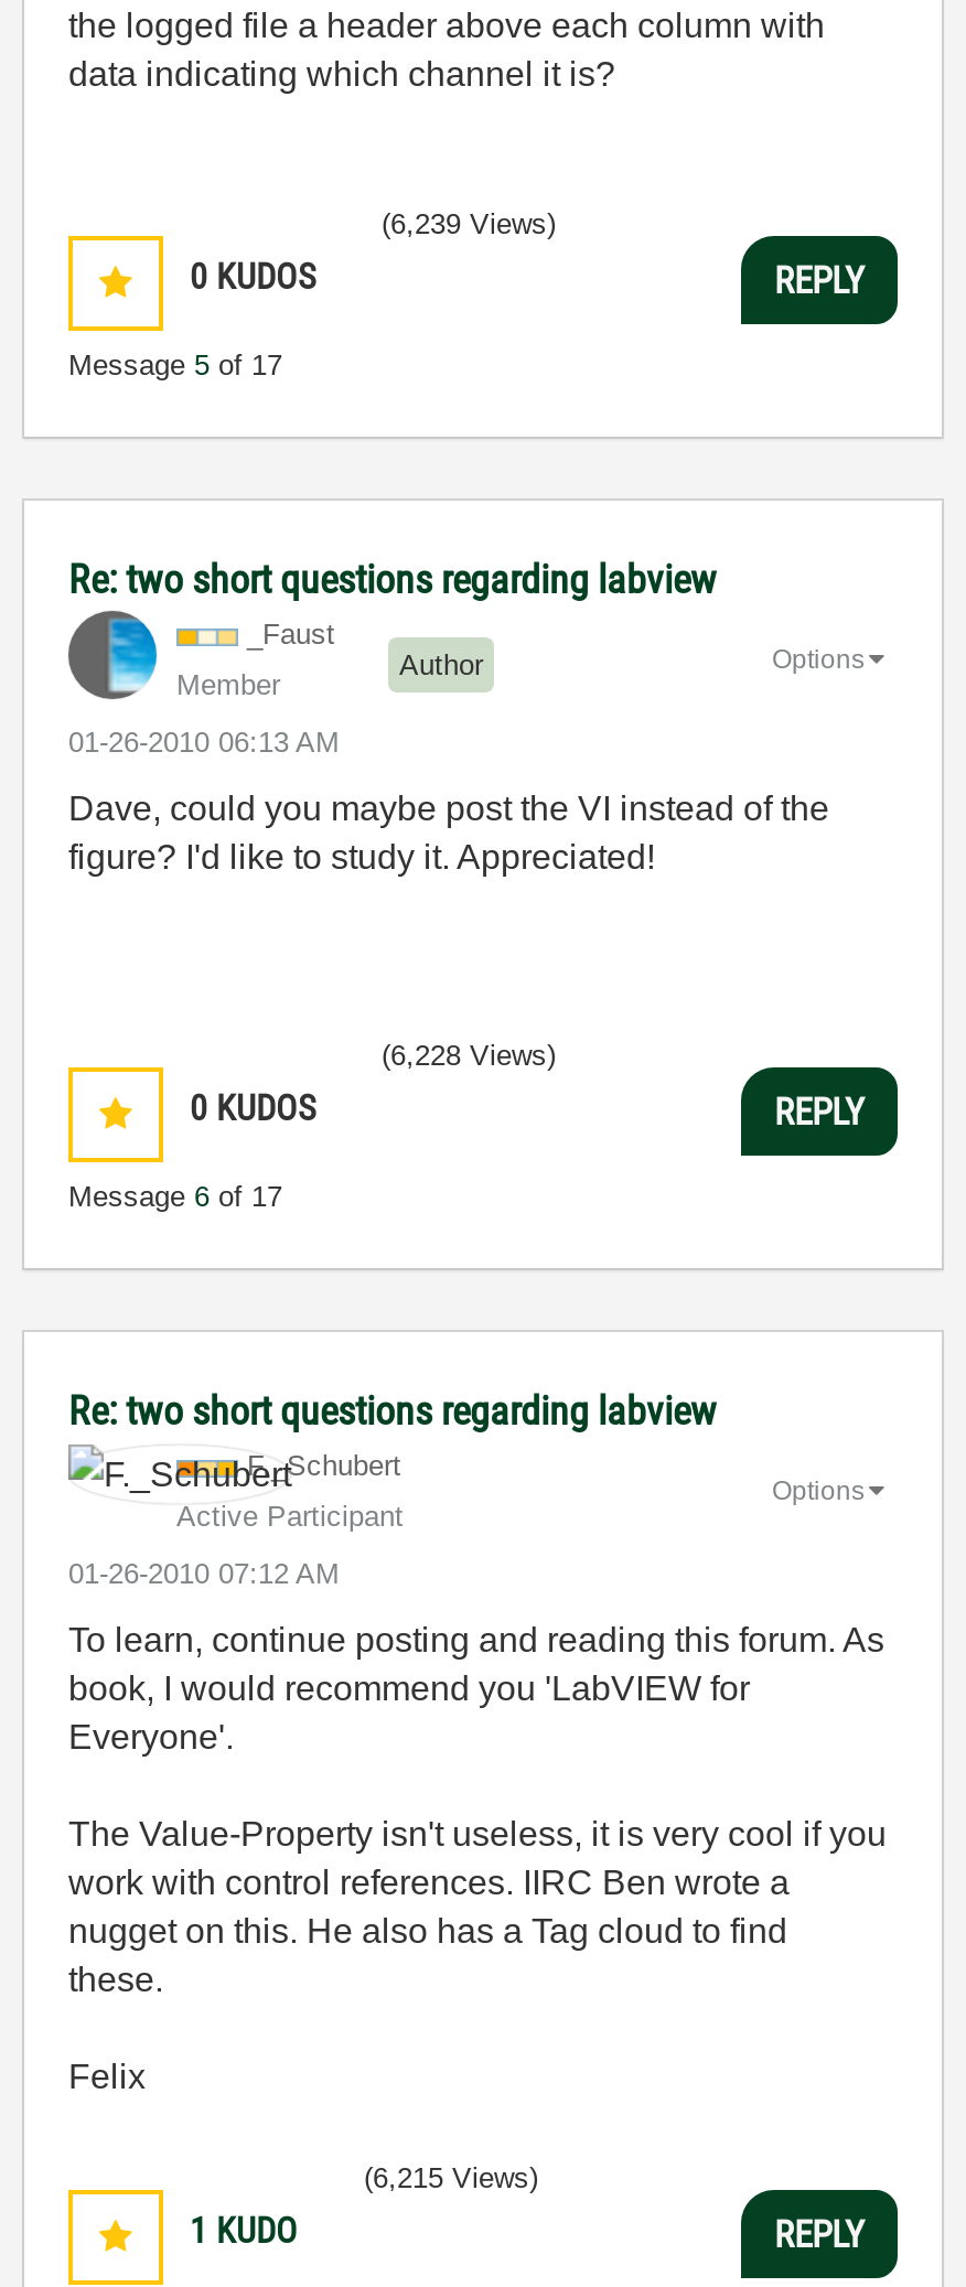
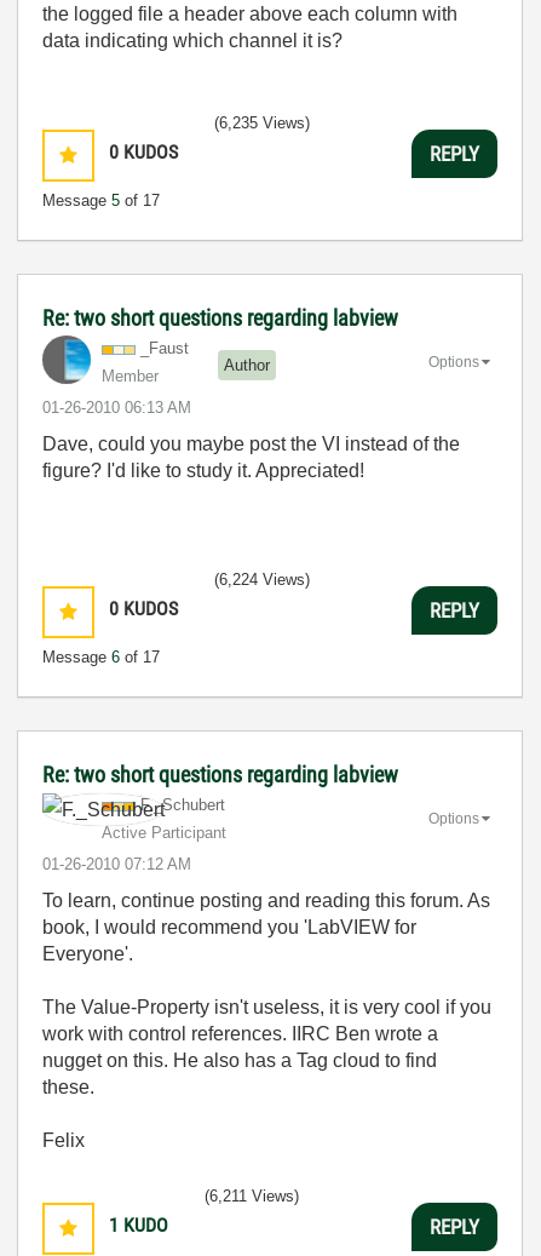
- (6,239 Views)
+ (6,235 Views)

- (6,228 Views)
+ (6,224 Views)

- (6,215 Views)
+ (6,211 Views)
